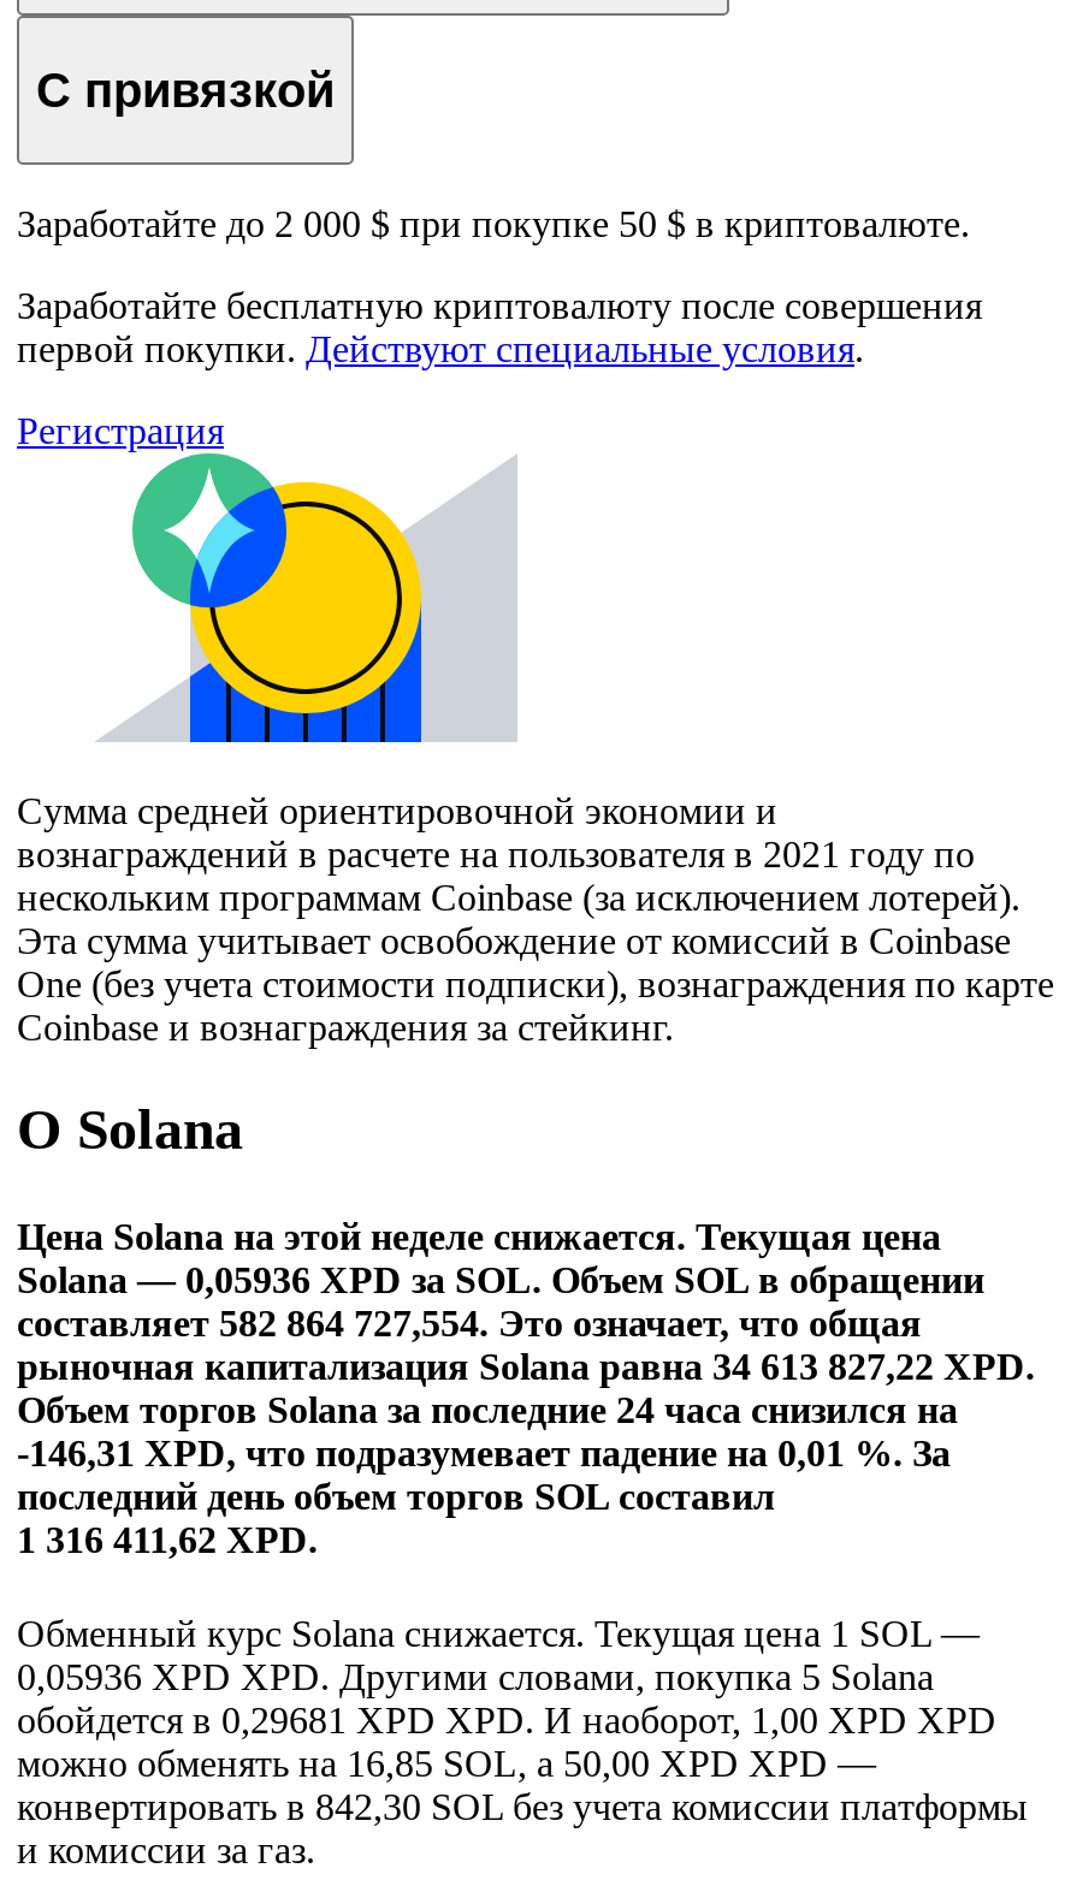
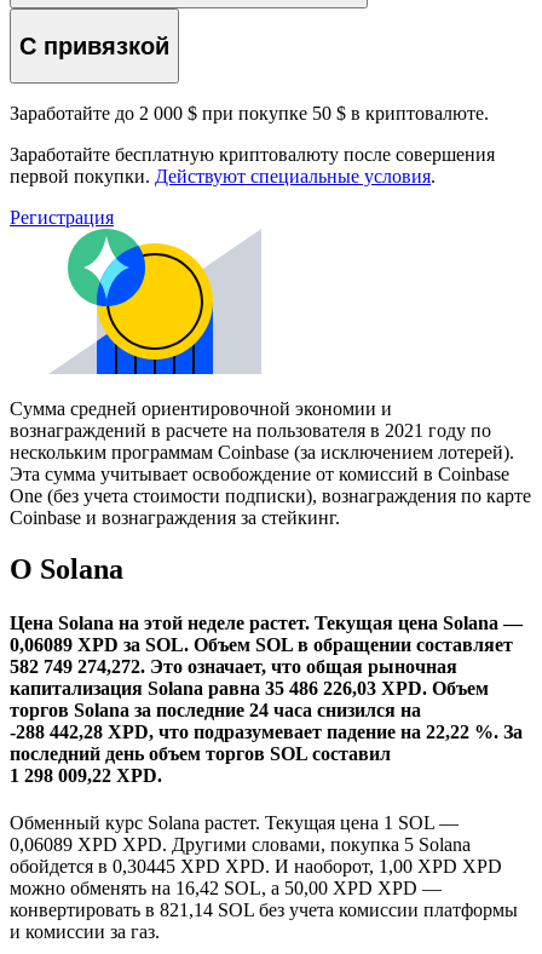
- Цена Solana на этой неделе снижается. Текущая цена
- Solana — 0,05936 XPD за SOL. Объем SOL в обращении
- составляет 582 864 727,554. Это означает, что общая
- рыночная капитализация Solana равна 34 613 827,22 XPD.
- Объем торгов Solana за последние 24 часа снизился на
- -146,31 XPD, что подразумевает падение на 0,01 %. За
+ Цена Solana на этой неделе растет. Текущая цена Solana —
+ 0,06089 XPD за SOL. Объем SOL в обращении составляет
+ 582 749 274,272. Это означает, что общая рыночная
+ капитализация Solana равна 35 486 226,03 XPD. Объем
+ торгов Solana за последние 24 часа снизился на
+ -288 442,28 XPD, что подразумевает падение на 22,22 %. За

- 1 316 411,62 XPD.
+ 1 298 009,22 XPD.

- Обменный курс Solana снижается. Текущая цена 1 SOL —
+ Обменный курс Solana растет. Текущая цена 1 SOL —

- 0,05936 XPD XPD. Другими словами, покупка 5 Solana
+ 0,06089 XPD XPD. Другими словами, покупка 5 Solana

- обойдется в 0,29681 XPD XPD. И наоборот, 1,00 XPD XPD
+ обойдется в 0,30445 XPD XPD. И наоборот, 1,00 XPD XPD

- можно обменять на 16,85 SOL, а 50,00 XPD XPD —
+ можно обменять на 16,42 SOL, а 50,00 XPD XPD —

- конвертировать в 842,30 SOL без учета комиссии платформы
+ конвертировать в 821,14 SOL без учета комиссии платформы
